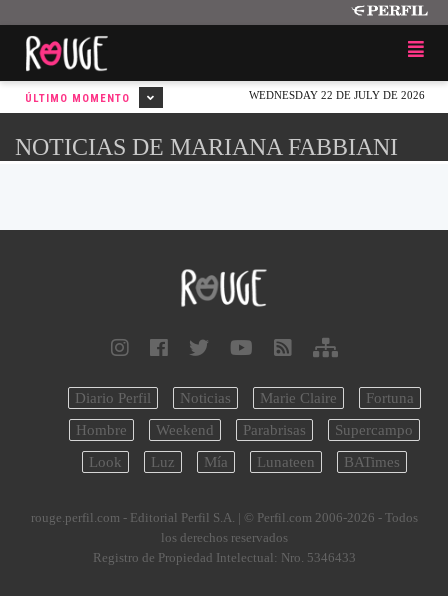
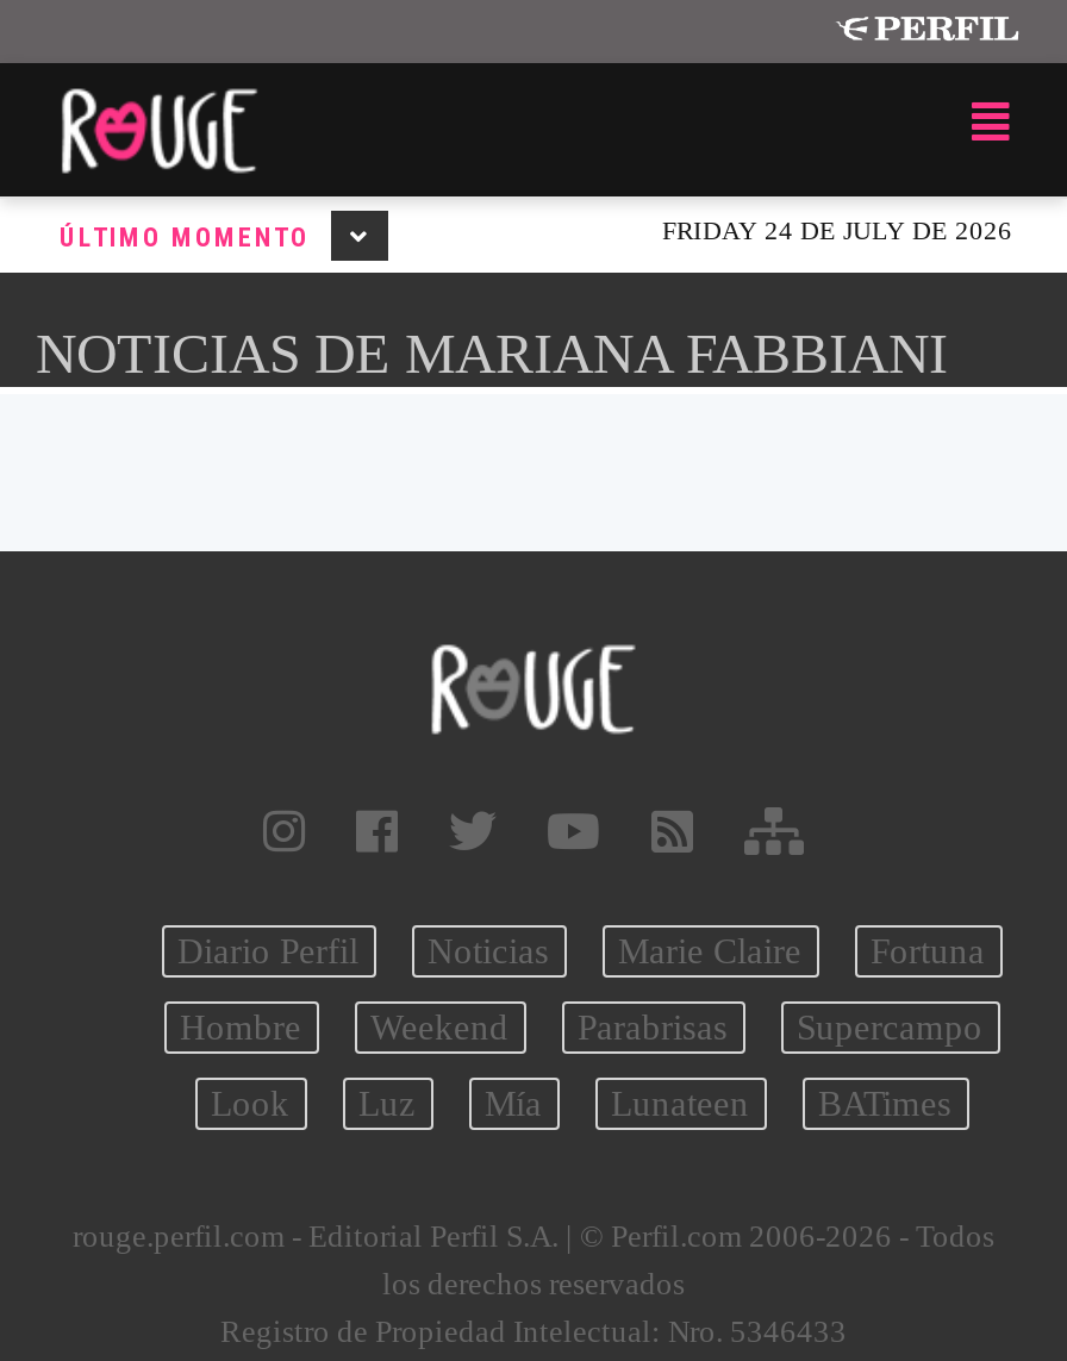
- WEDNESDAY 22 DE JULY DE 2026
+ FRIDAY 24 DE JULY DE 2026
